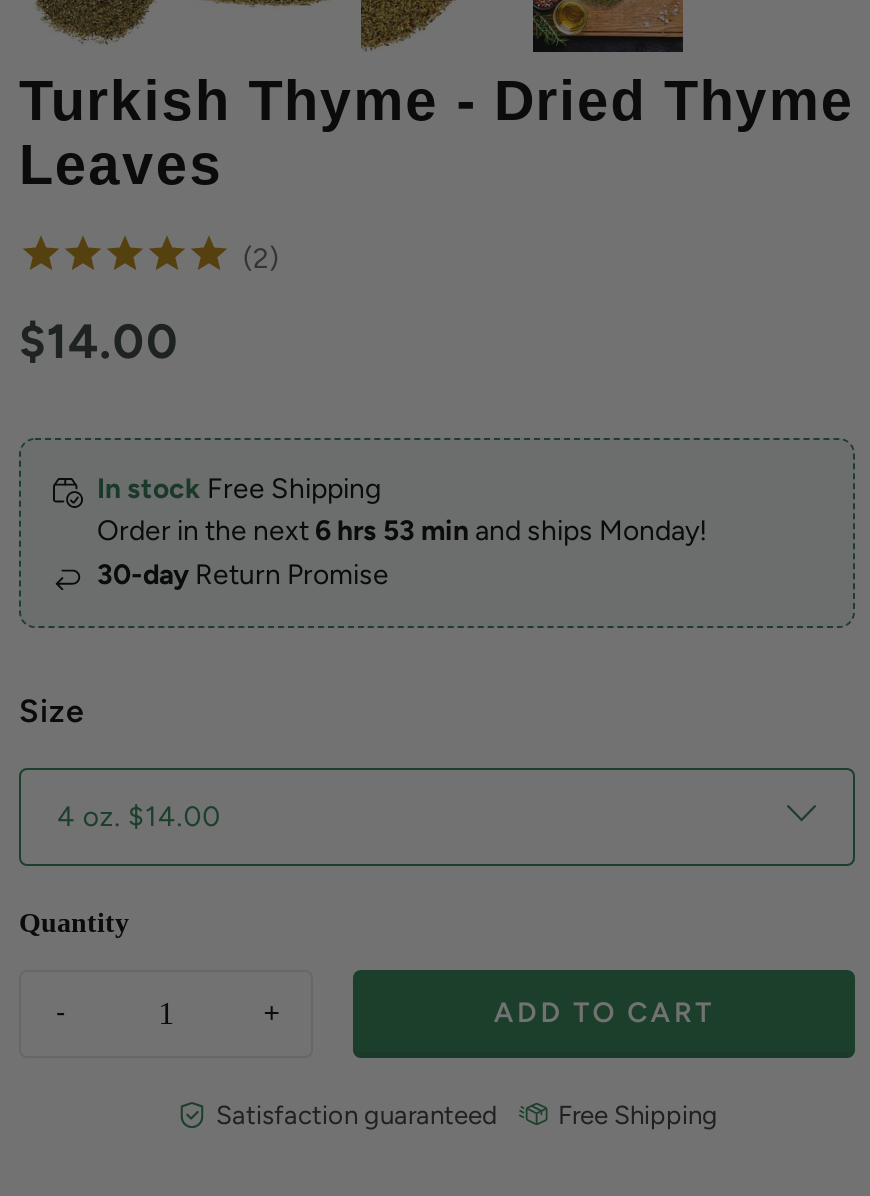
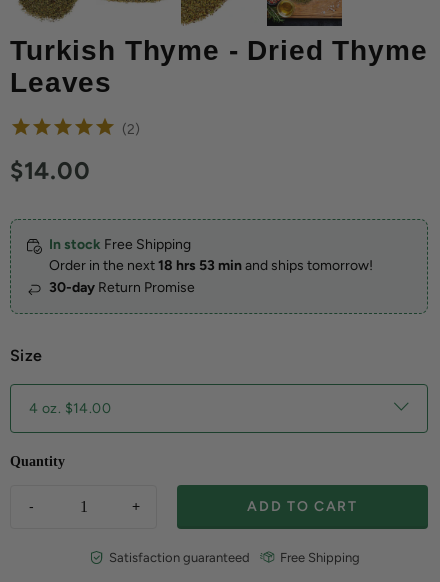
- Order in the next 6 hrs 53 min and ships Monday!
+ Order in the next 18 hrs 53 min and ships tomorrow!
